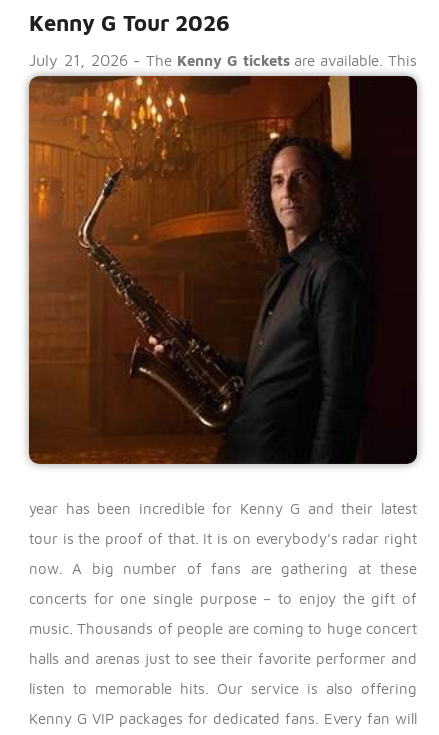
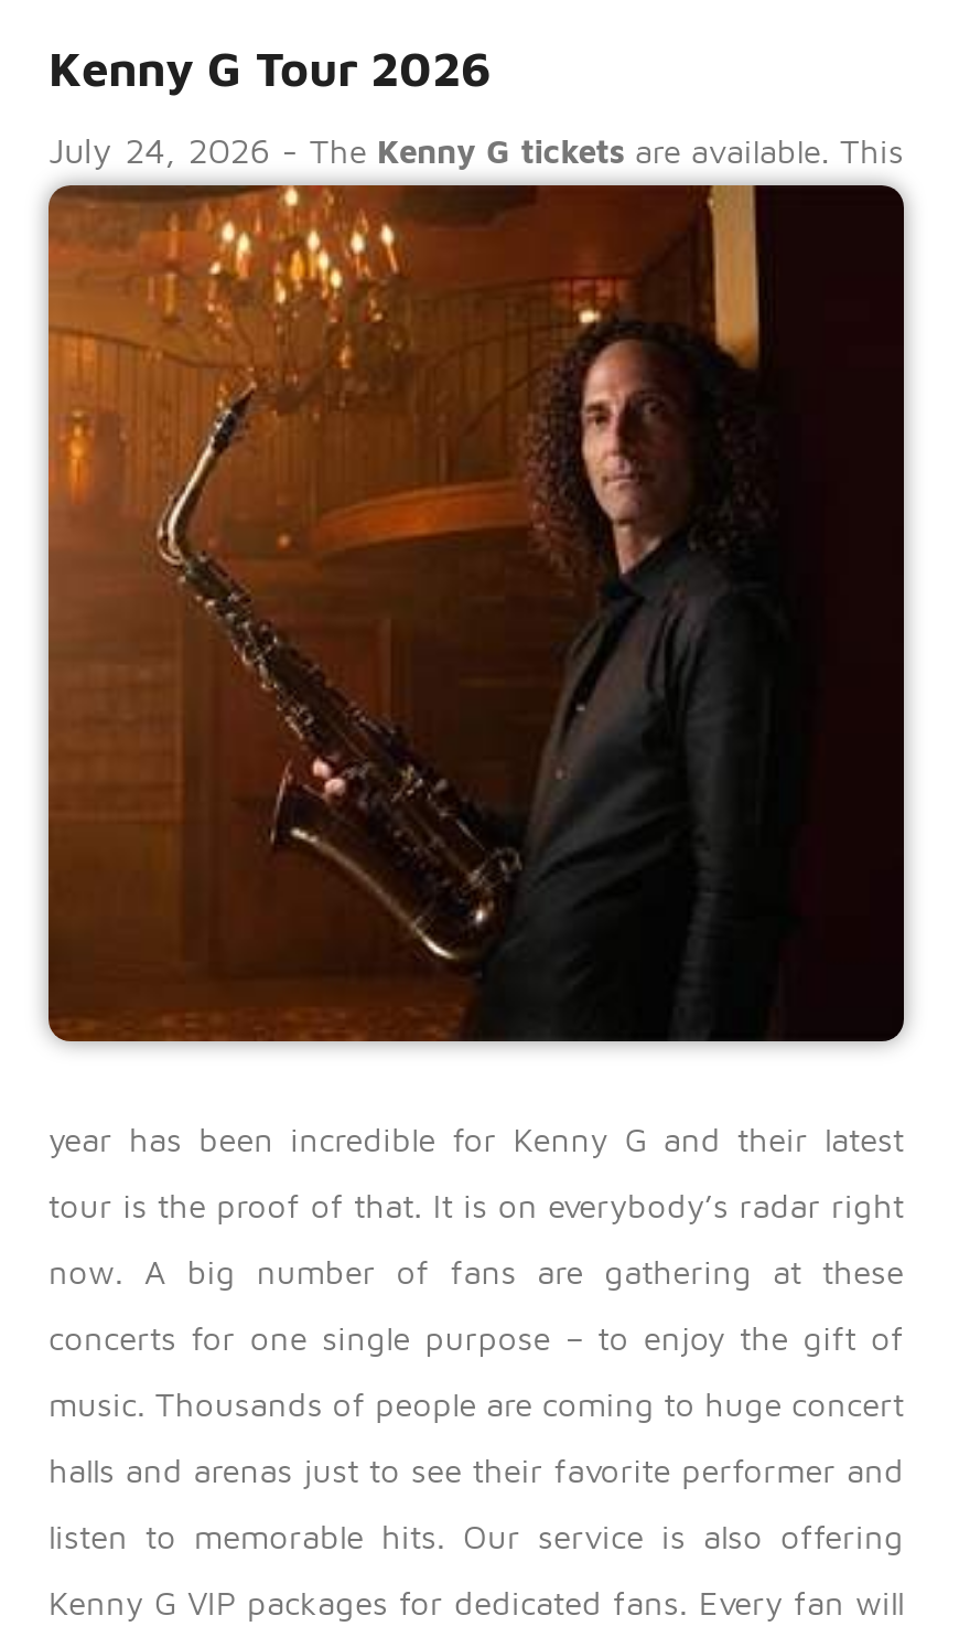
- July 21, 2026 - The Kenny G tickets are available. This
+ July 24, 2026 - The Kenny G tickets are available. This
